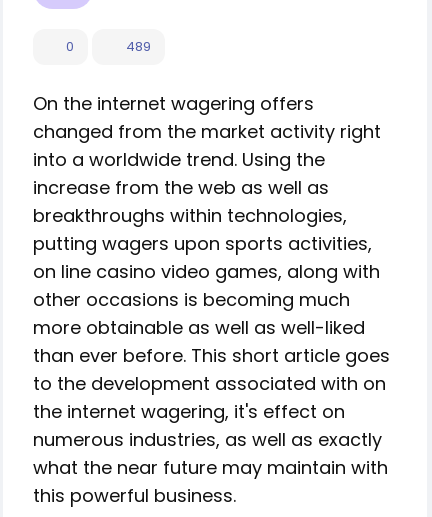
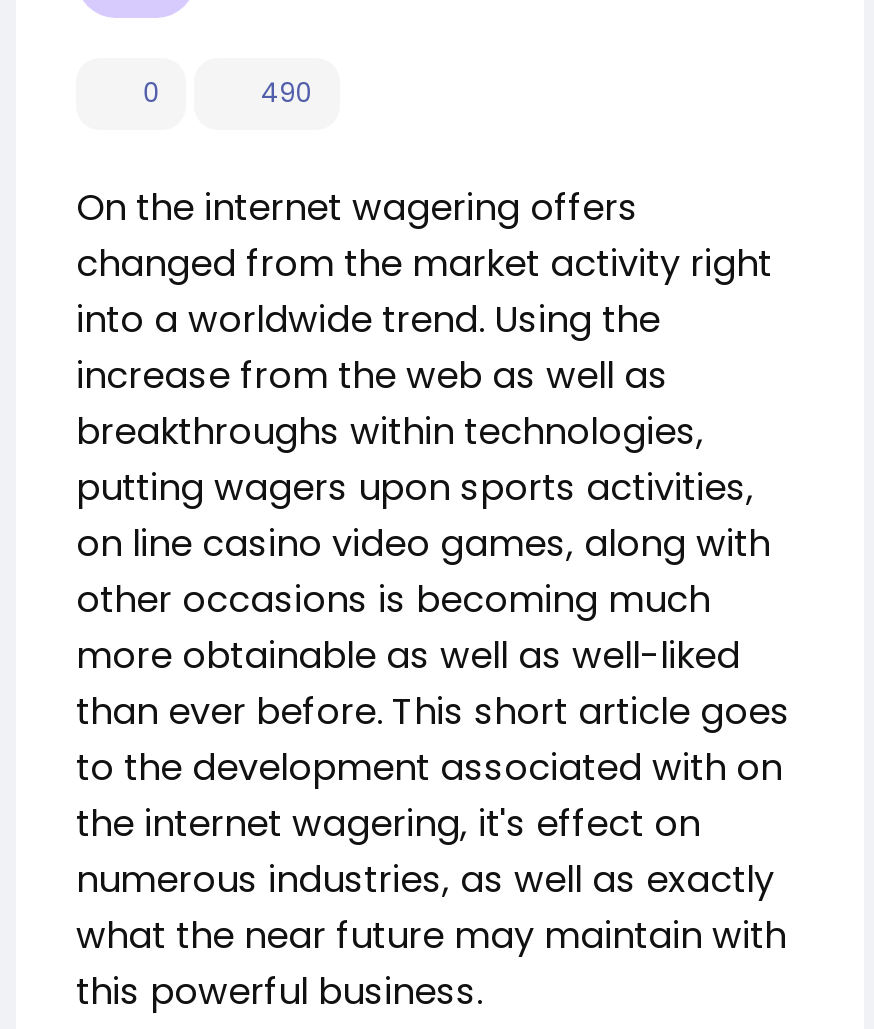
- 489
+ 490
